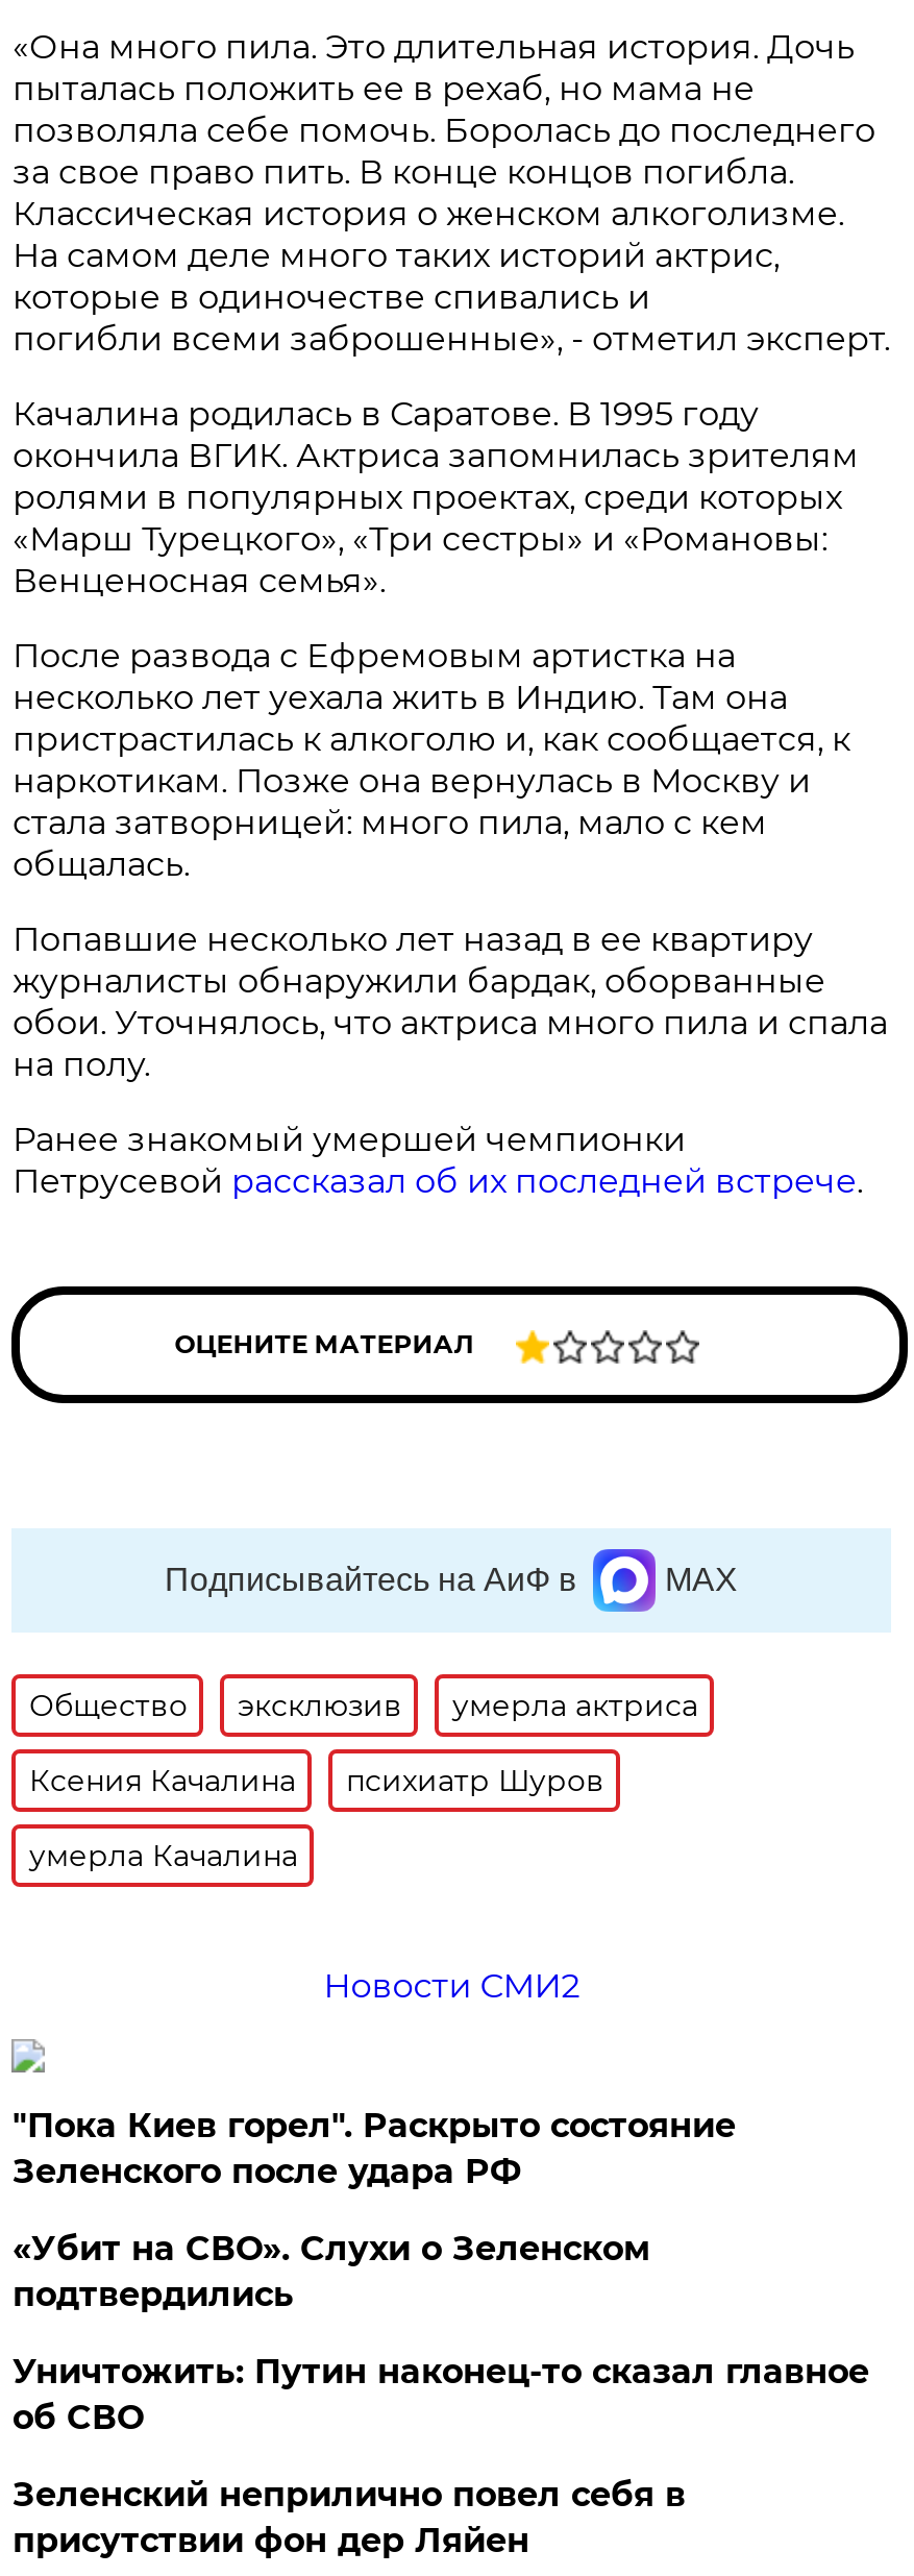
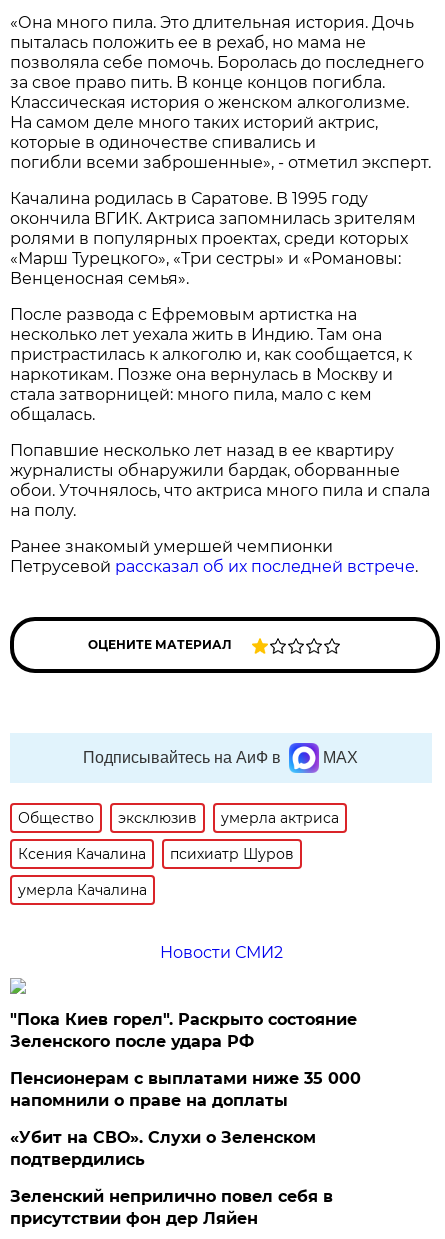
+ Пенсионерам с выплатами ниже 35 000
+ напомнили о праве на доплаты

moved down: «Убит на СВО». Слухи о Зеленском | подтвердились

- Уничтожить: Путин наконец-то сказал главное
- об СВО
